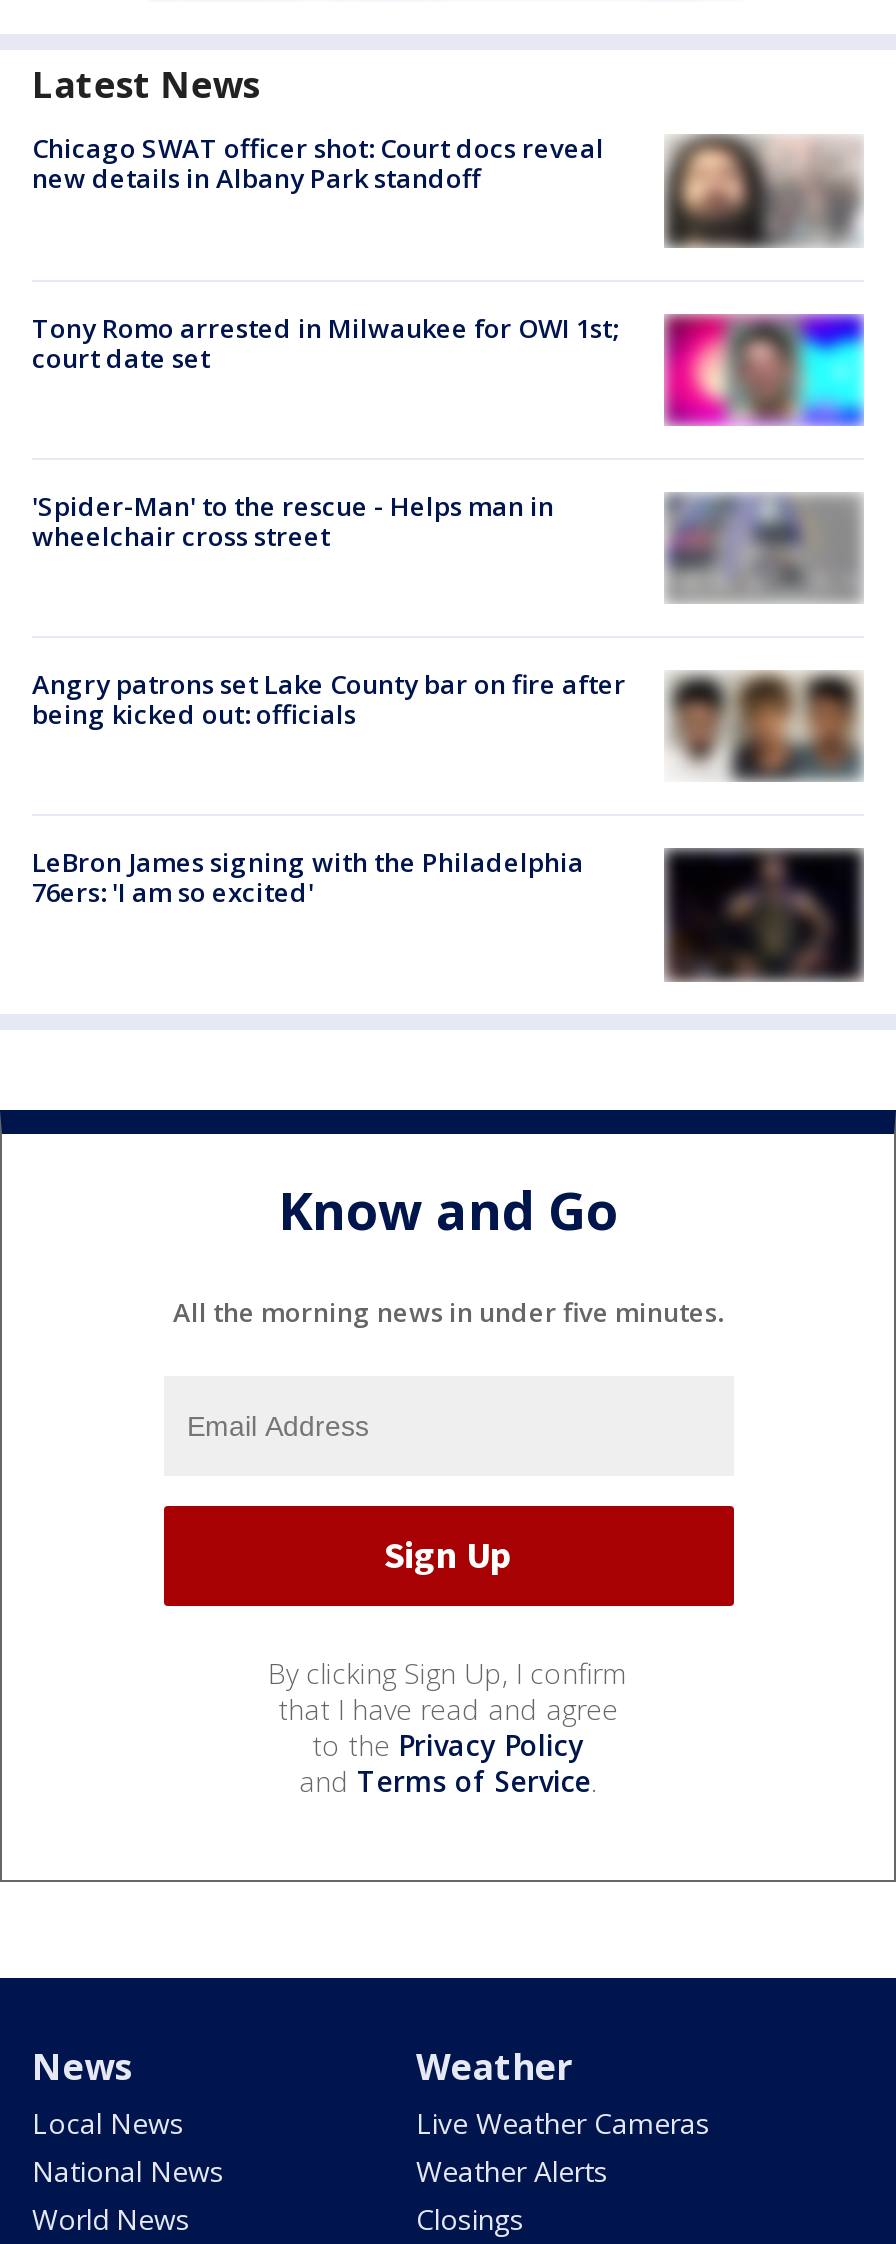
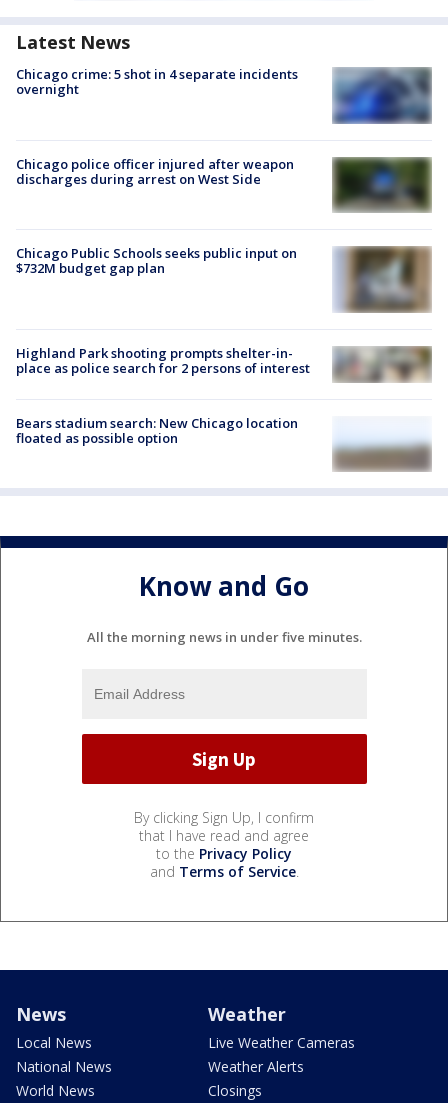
- [image]
- Chicago SWAT officer shot: Court docs reveal
- new details in Albany Park standoff
+ [image]
+ Chicago crime: 5 shot in 4 separate incidents
+ overnight

- [image]
- Tony Romo arrested in Milwaukee for OWI 1st;
- court date set
+ [image]
+ Chicago police officer injured after weapon
+ discharges during arrest on West Side

- 'Spider-Man' to the rescue - Helps man in
- wheelchair cross street
+ Chicago Public Schools seeks public input on
+ $732M budget gap plan

- [image]
+ [image]

- [image]
- Angry patrons set Lake County bar on fire after
- being kicked out: officials
+ [image]
+ Highland Park shooting prompts shelter-in-
+ place as police search for 2 persons of interest

- [image]
- LeBron James signing with the Philadelphia
- 76ers: 'I am so excited'
+ [image]
+ Bears stadium search: New Chicago location
+ floated as possible option
